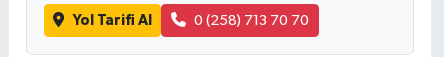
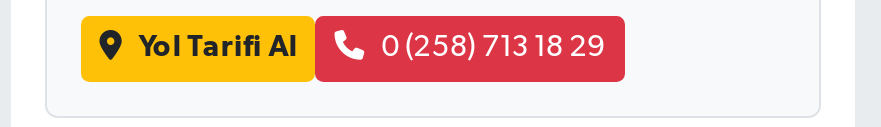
- 0 (258) 713 70 70
+ 0 (258) 713 18 29
